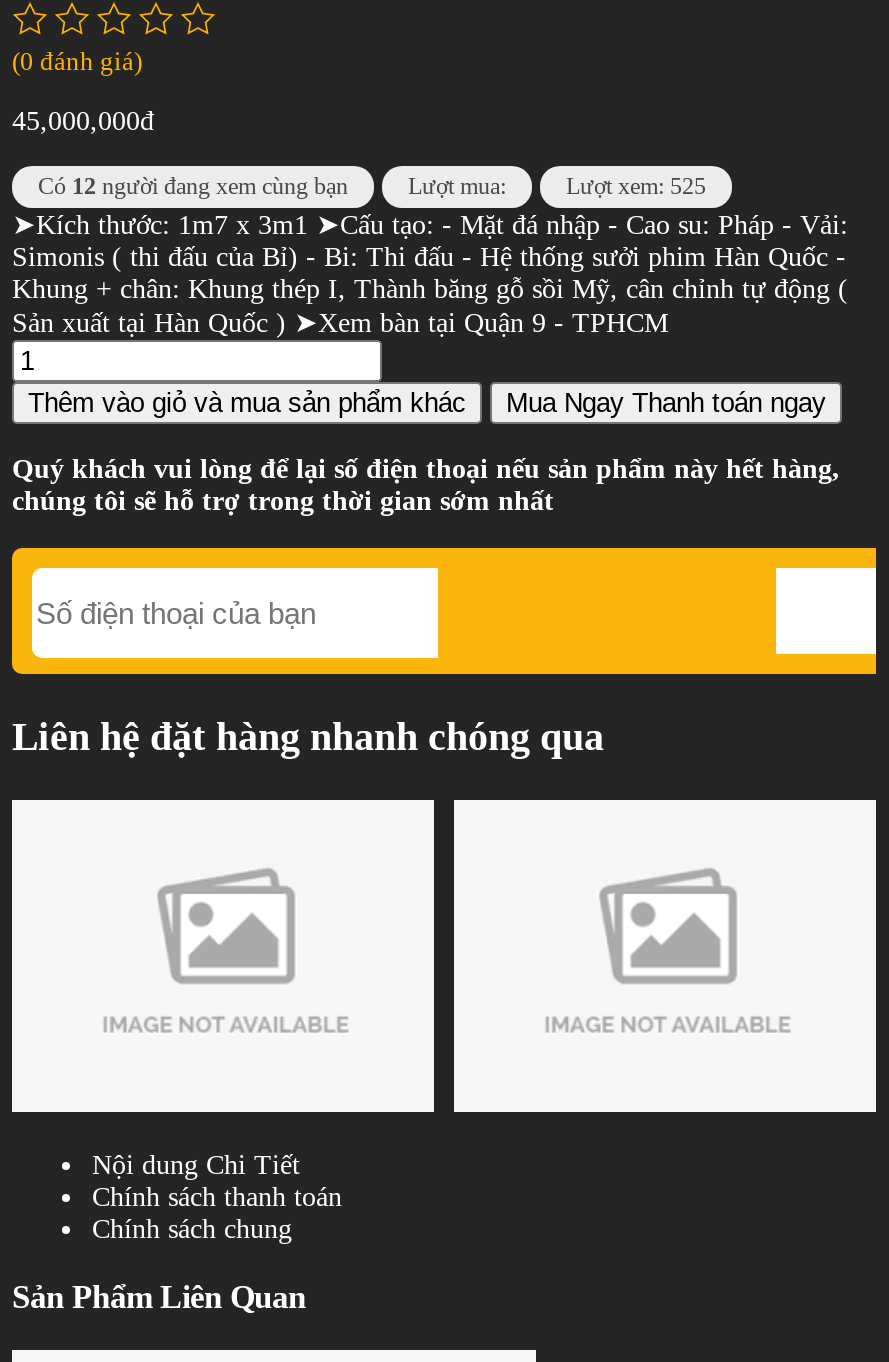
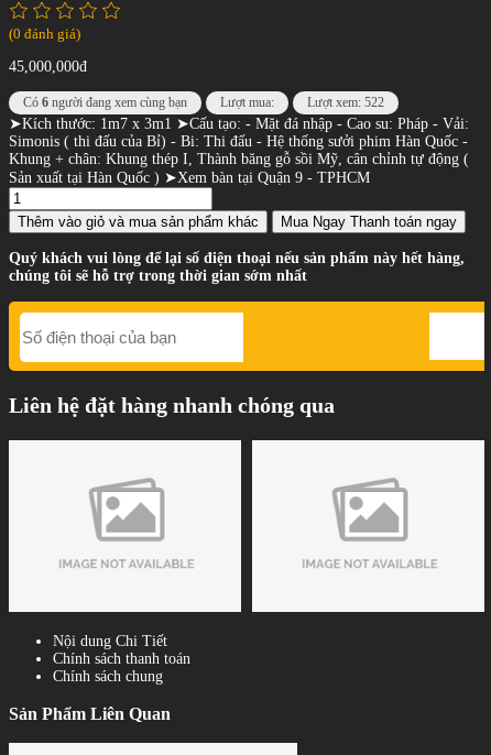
- Có 12 người đang xem cùng bạn
+ Có 6 người đang xem cùng bạn

- Lượt xem: 525
+ Lượt xem: 522
